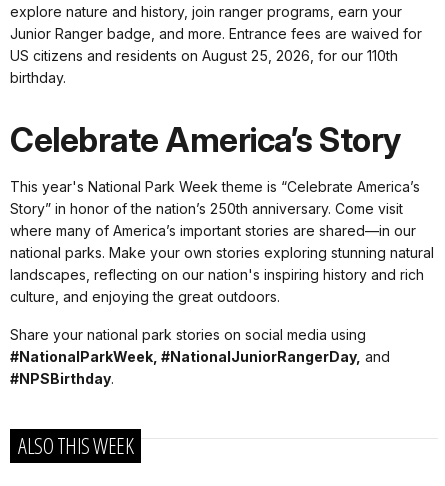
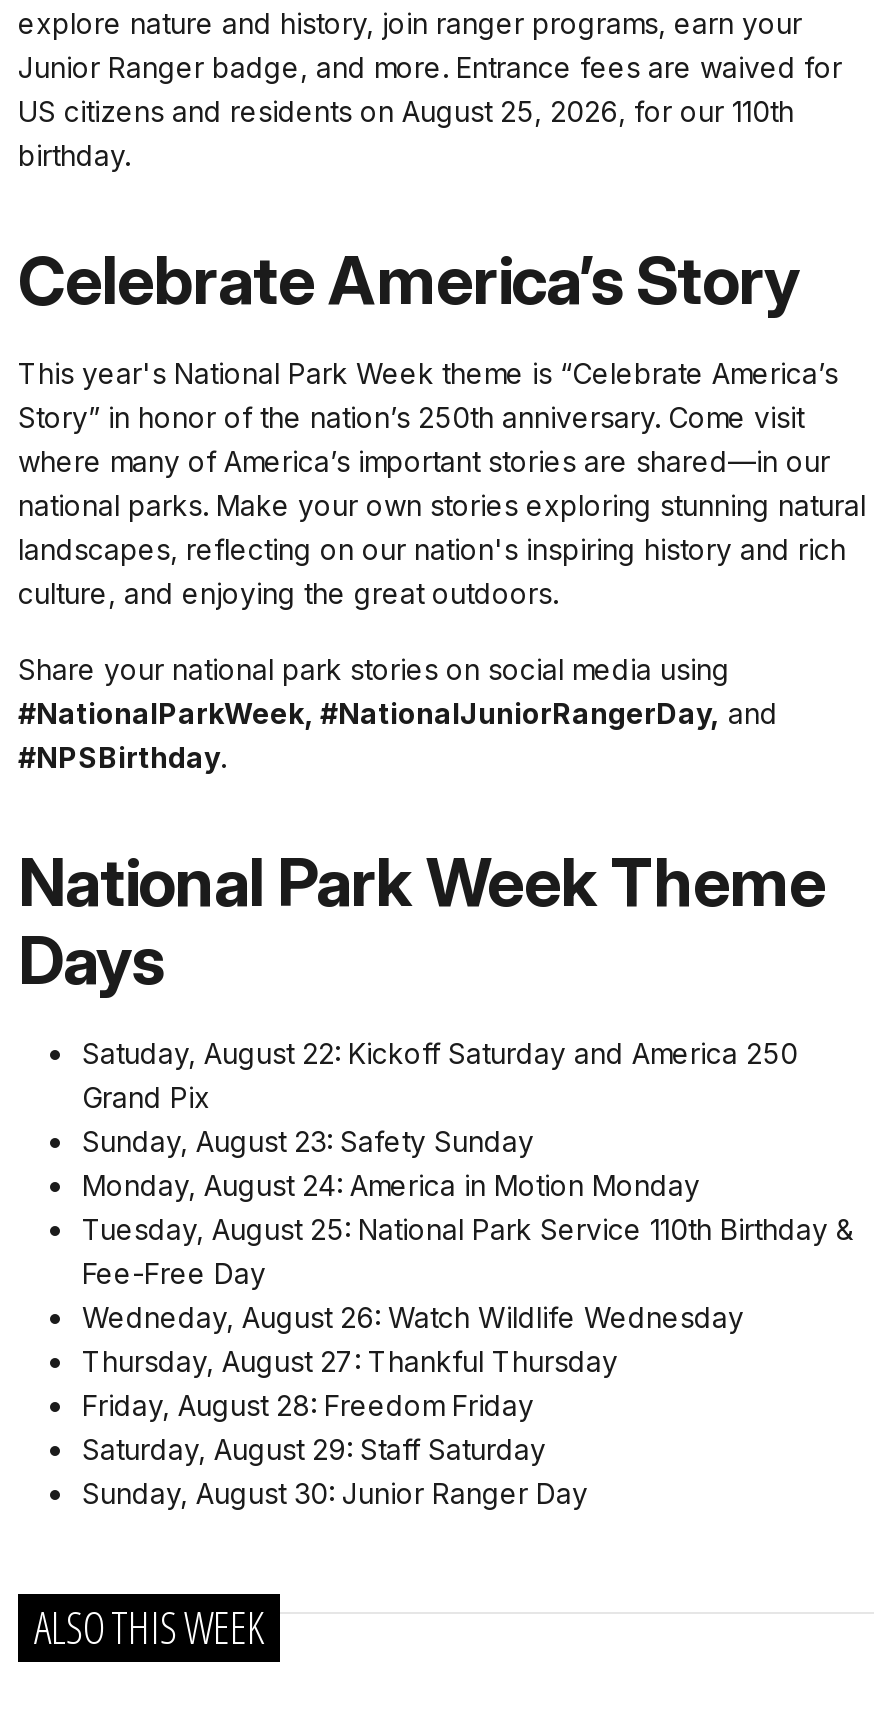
+ National Park Week Theme
+ Days
+ Satuday, August 22: Kickoff Saturday and America 250
+ Grand Pix
+ Sunday, August 23: Safety Sunday
+ Monday, August 24: America in Motion Monday
+ Tuesday, August 25: National Park Service 110th Birthday &
+ Fee-Free Day
+ Wedneday, August 26: Watch Wildlife Wednesday
+ Thursday, August 27: Thankful Thursday
+ Friday, August 28: Freedom Friday
+ Saturday, August 29: Staff Saturday
+ Sunday, August 30: Junior Ranger Day
